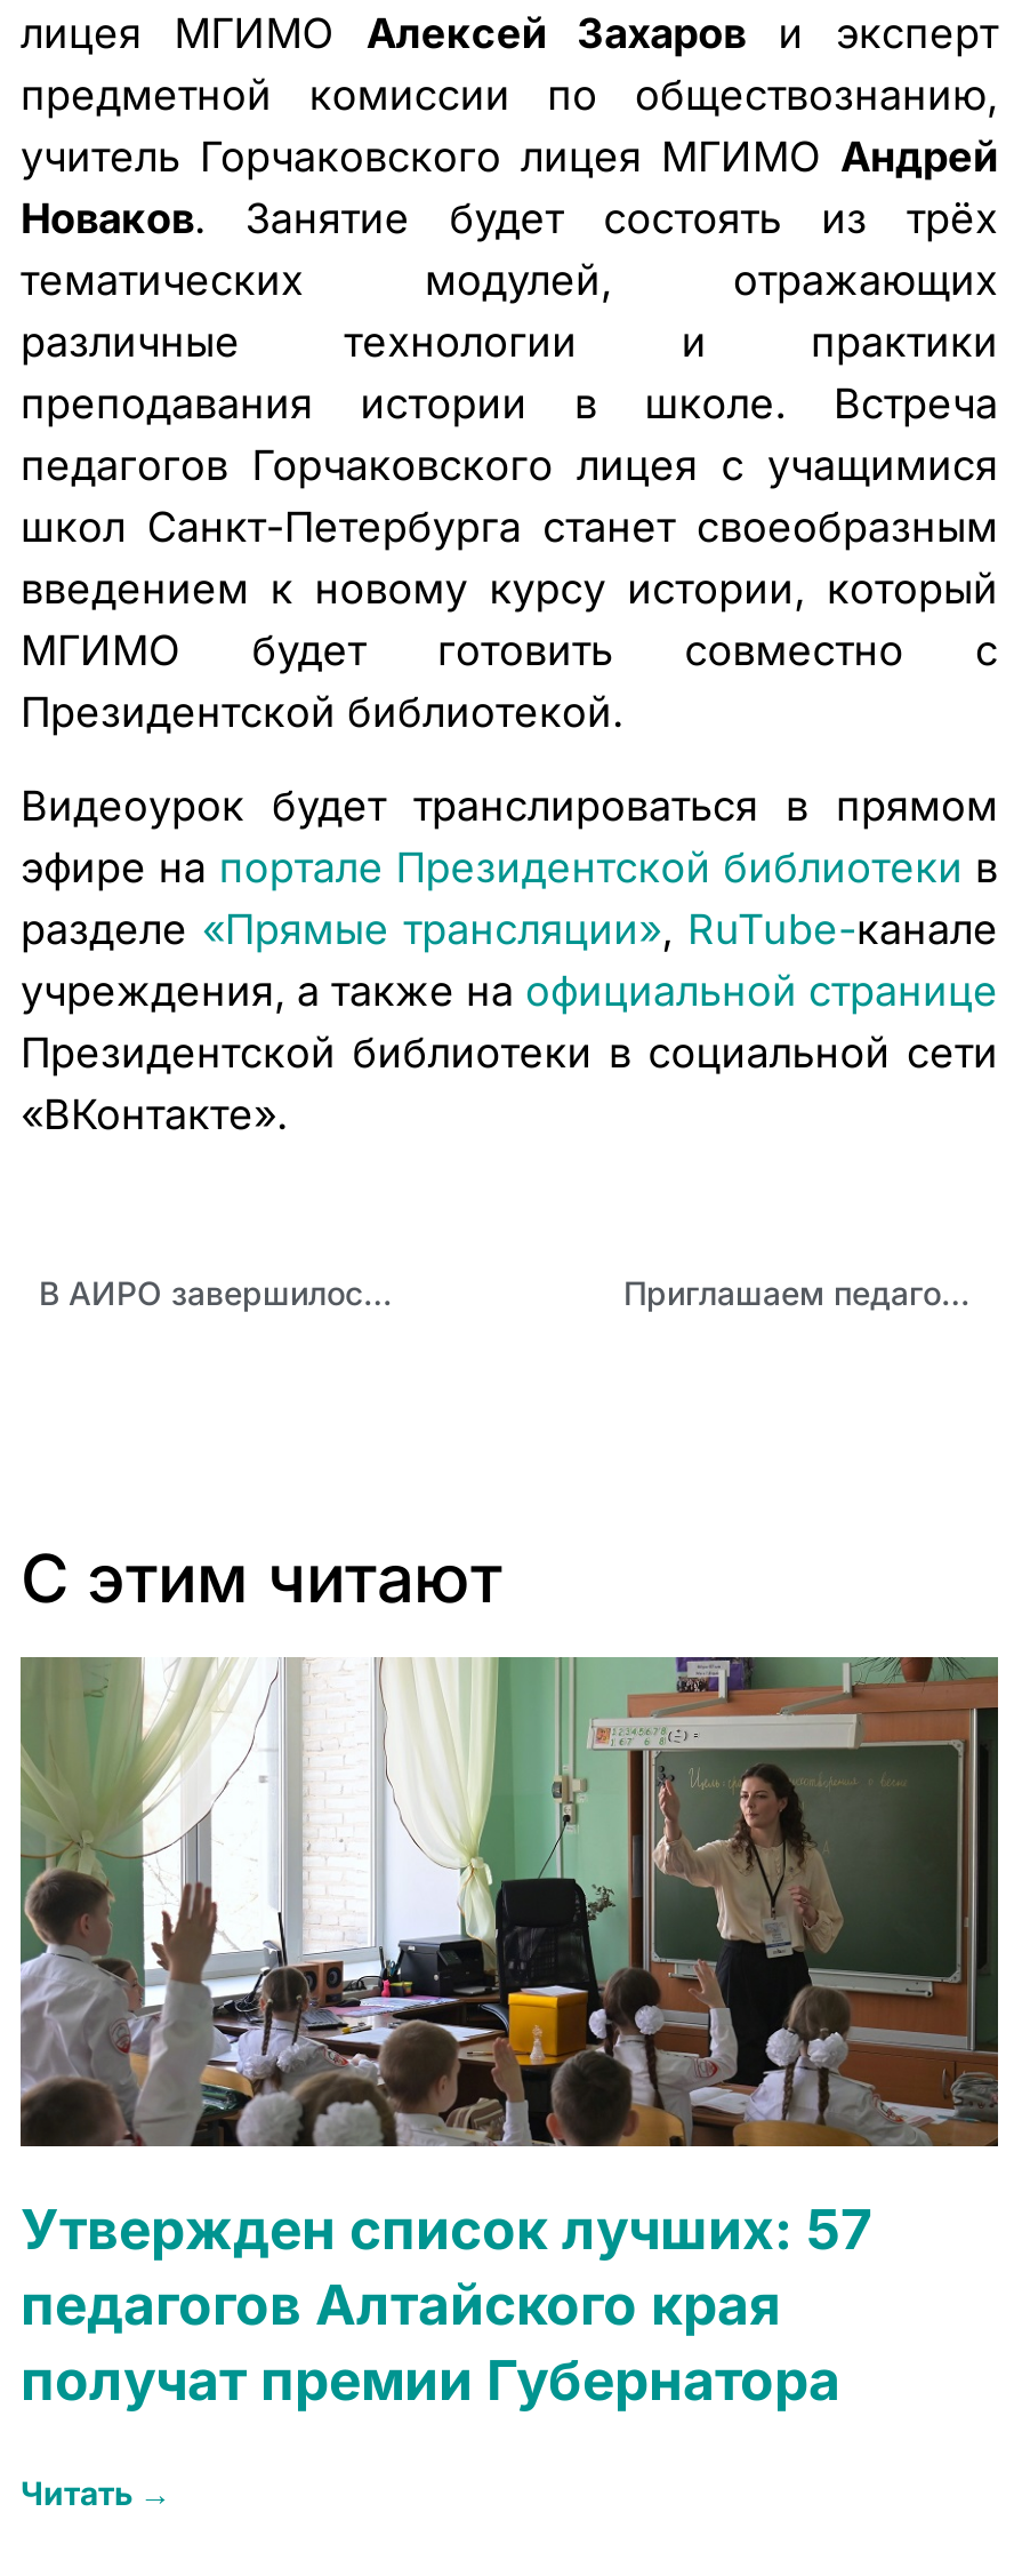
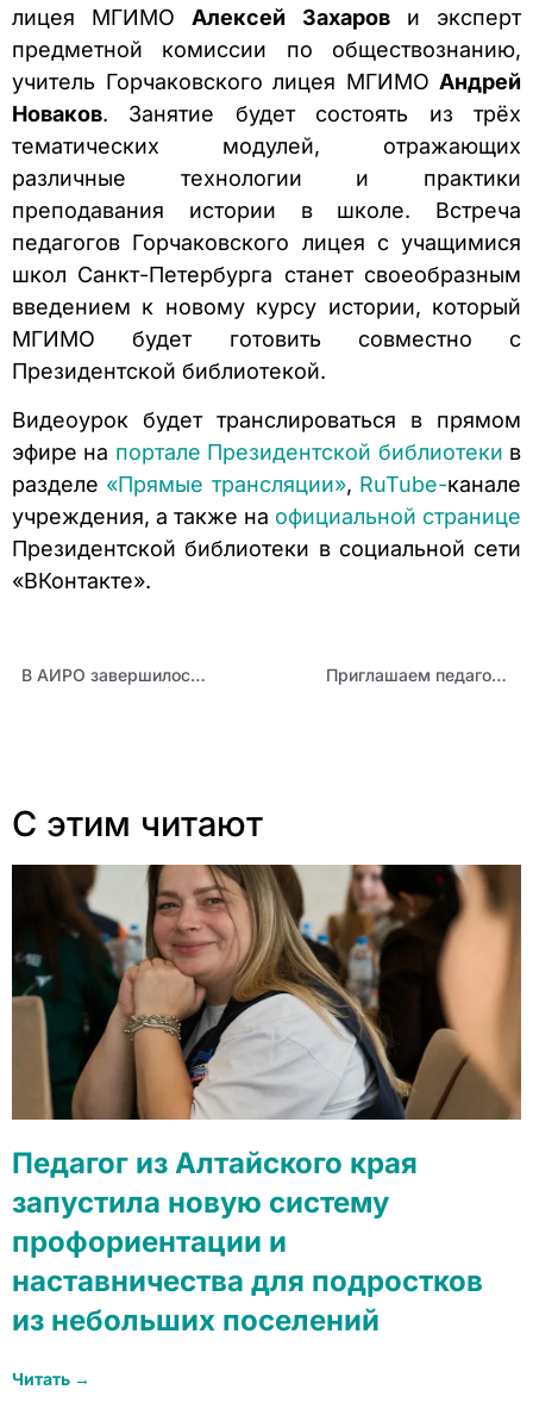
- [image]
- Утвержден список лучших: 57
- педагогов Алтайского края
- получат премии Губернатора
+ [image]
+ Педагог из Алтайского края
+ запустила новую систему
+ профориентации и
+ наставничества для подростков
+ из небольших поселений
